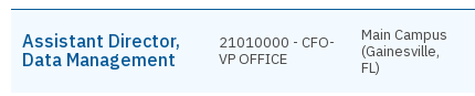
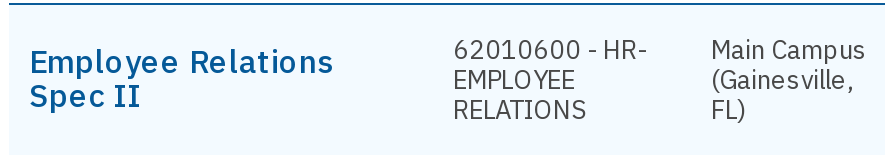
- Assistant Director,
- Data Management
+ Employee Relations
+ Spec II

- 21010000 - CFO-
- VP OFFICE
+ 62010600 - HR-
+ EMPLOYEE
+ RELATIONS
